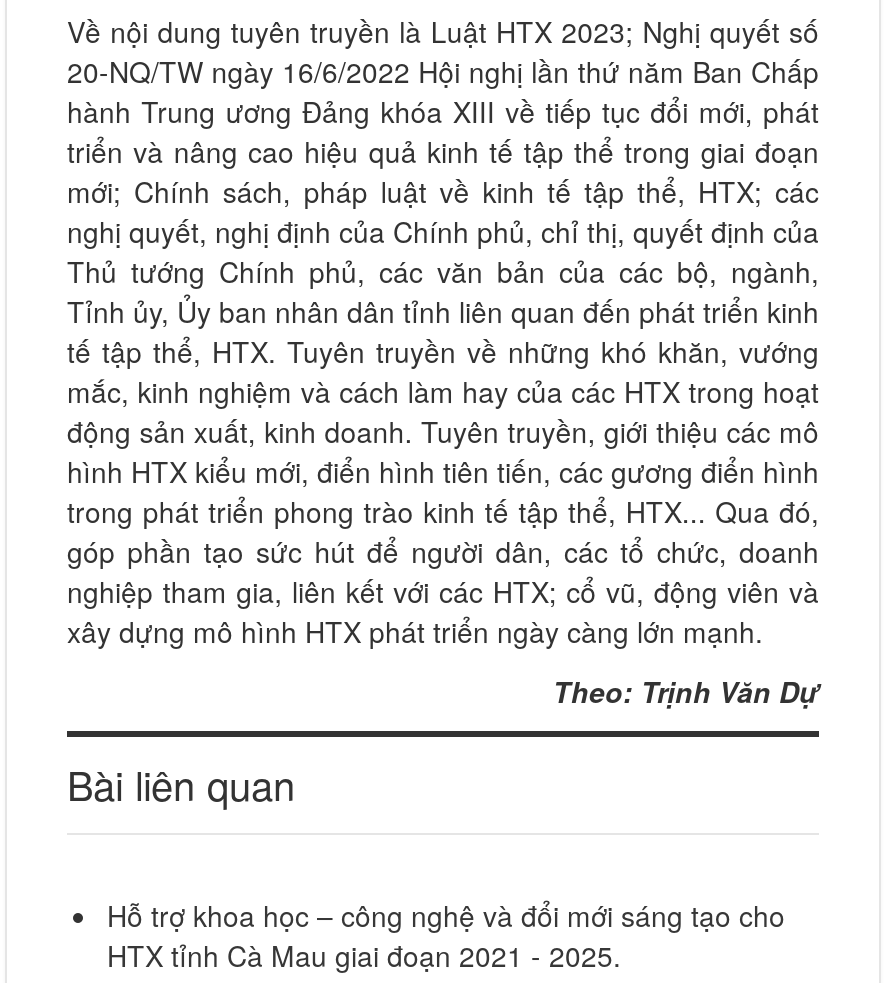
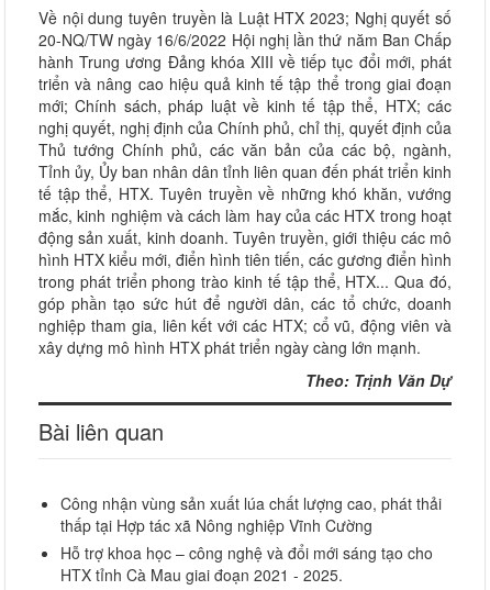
+ Công nhận vùng sản xuất lúa chất lượng cao, phát thải
+ thấp tại Hợp tác xã Nông nghiệp Vĩnh Cường
